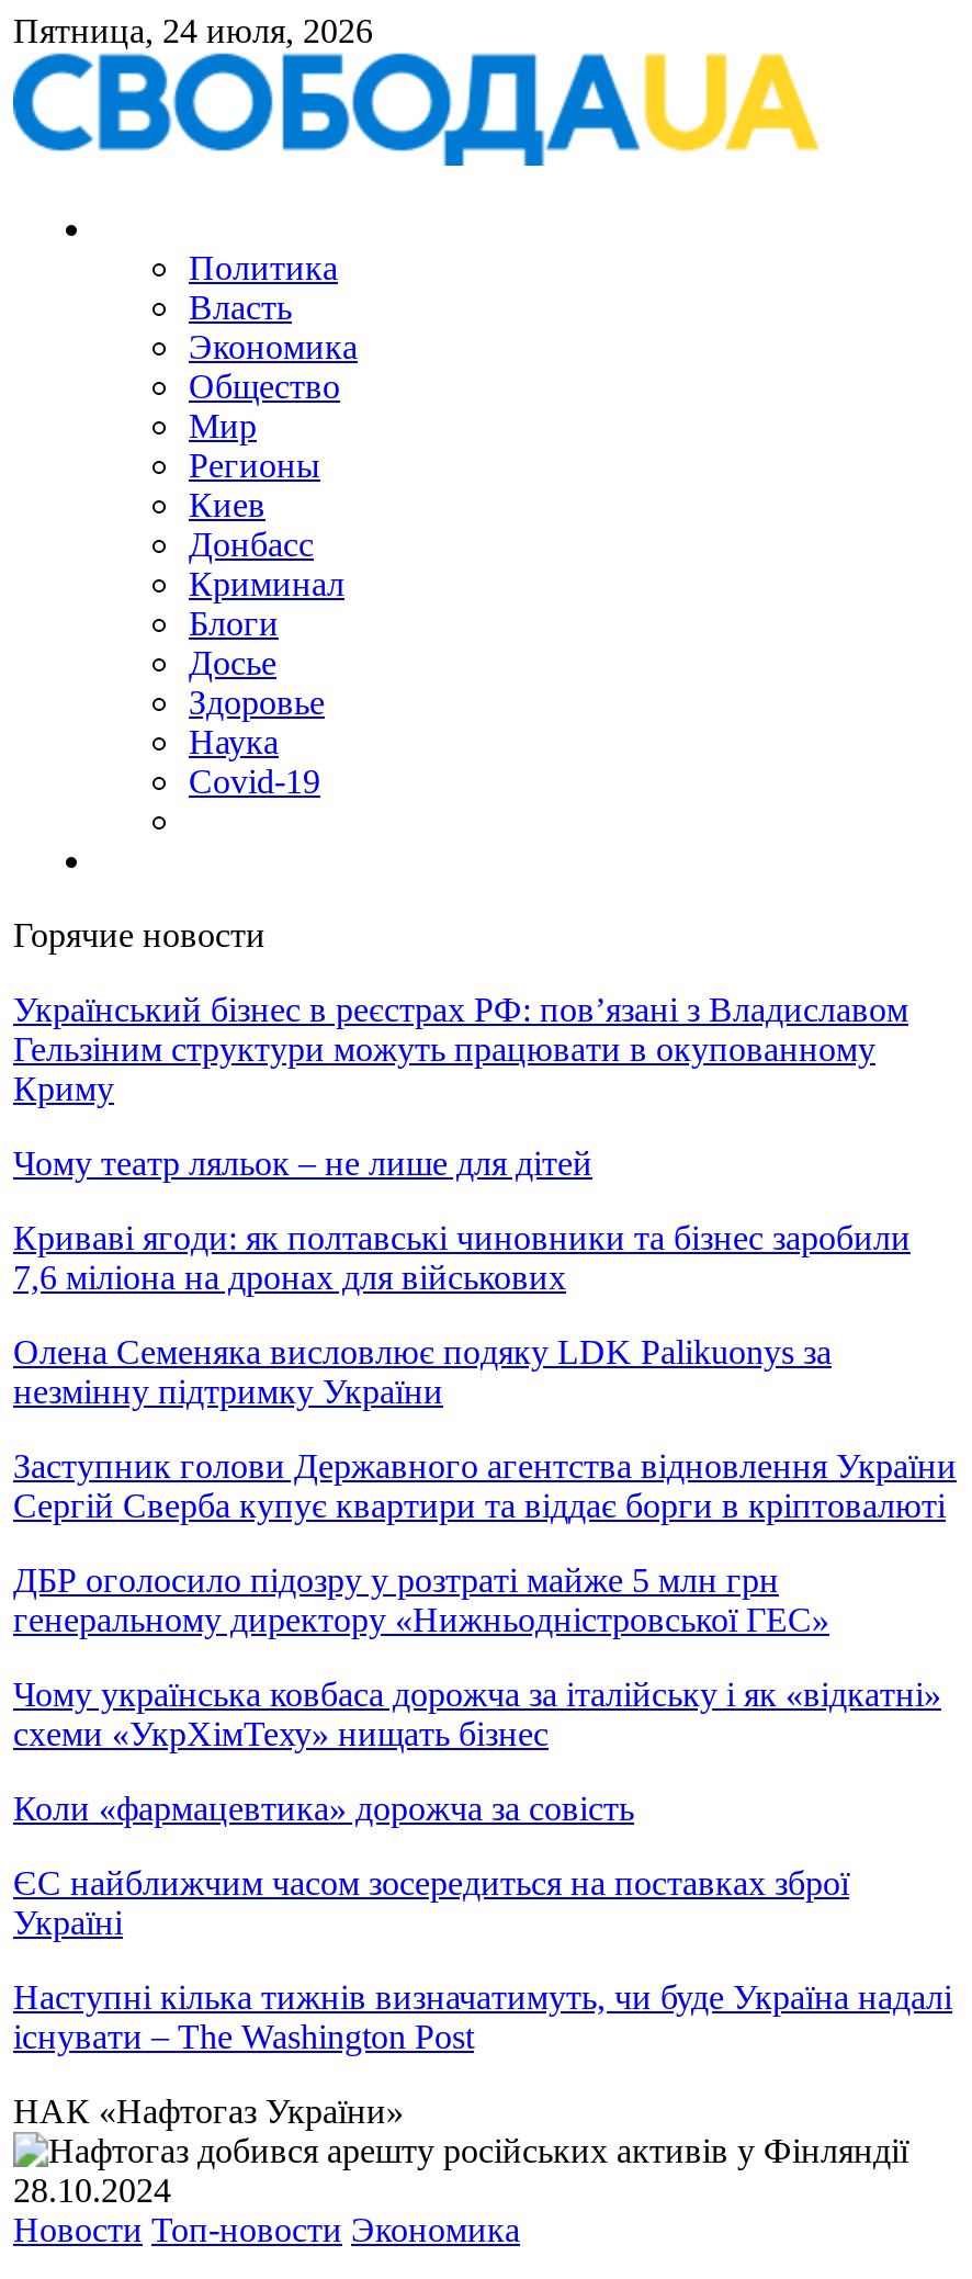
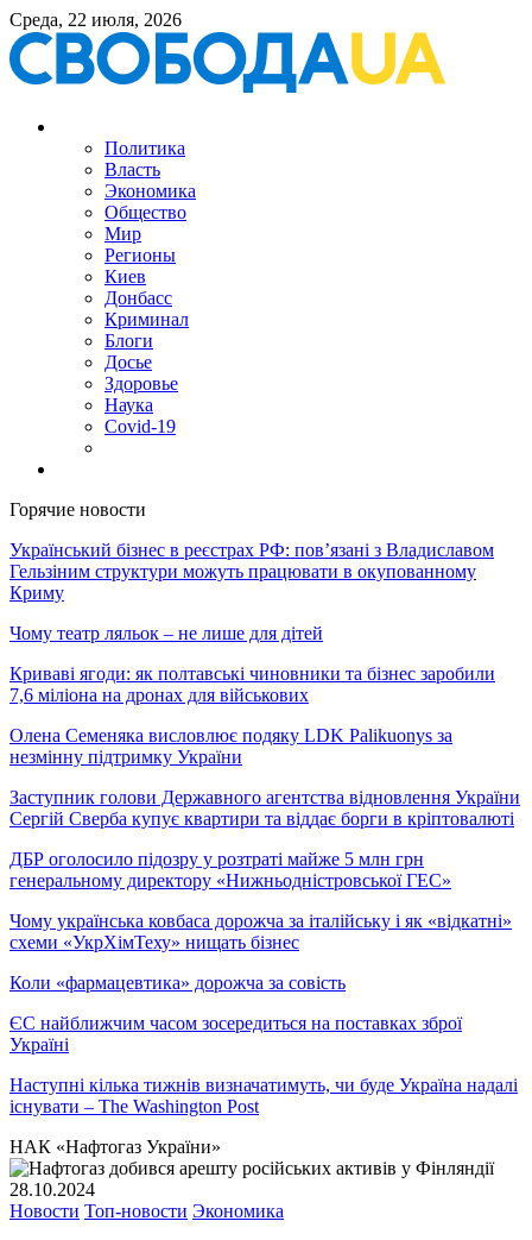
- Пятница, 24 июля, 2026
+ Среда, 22 июля, 2026
